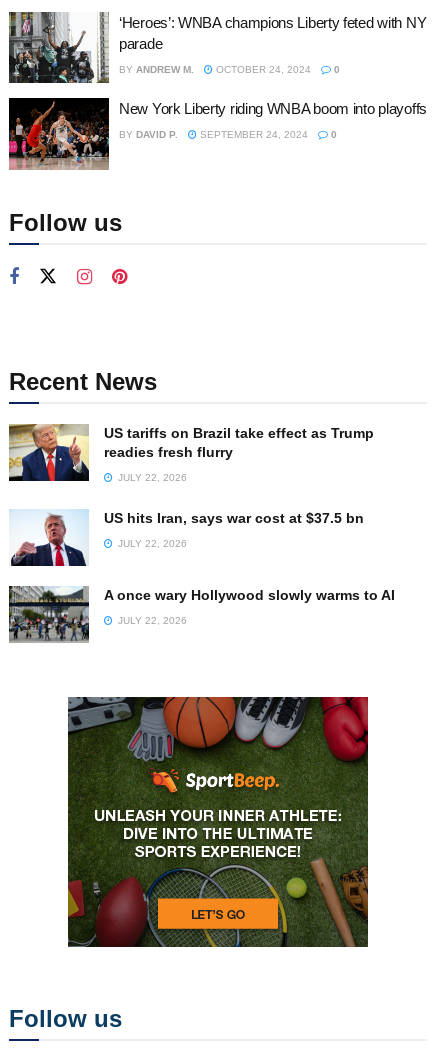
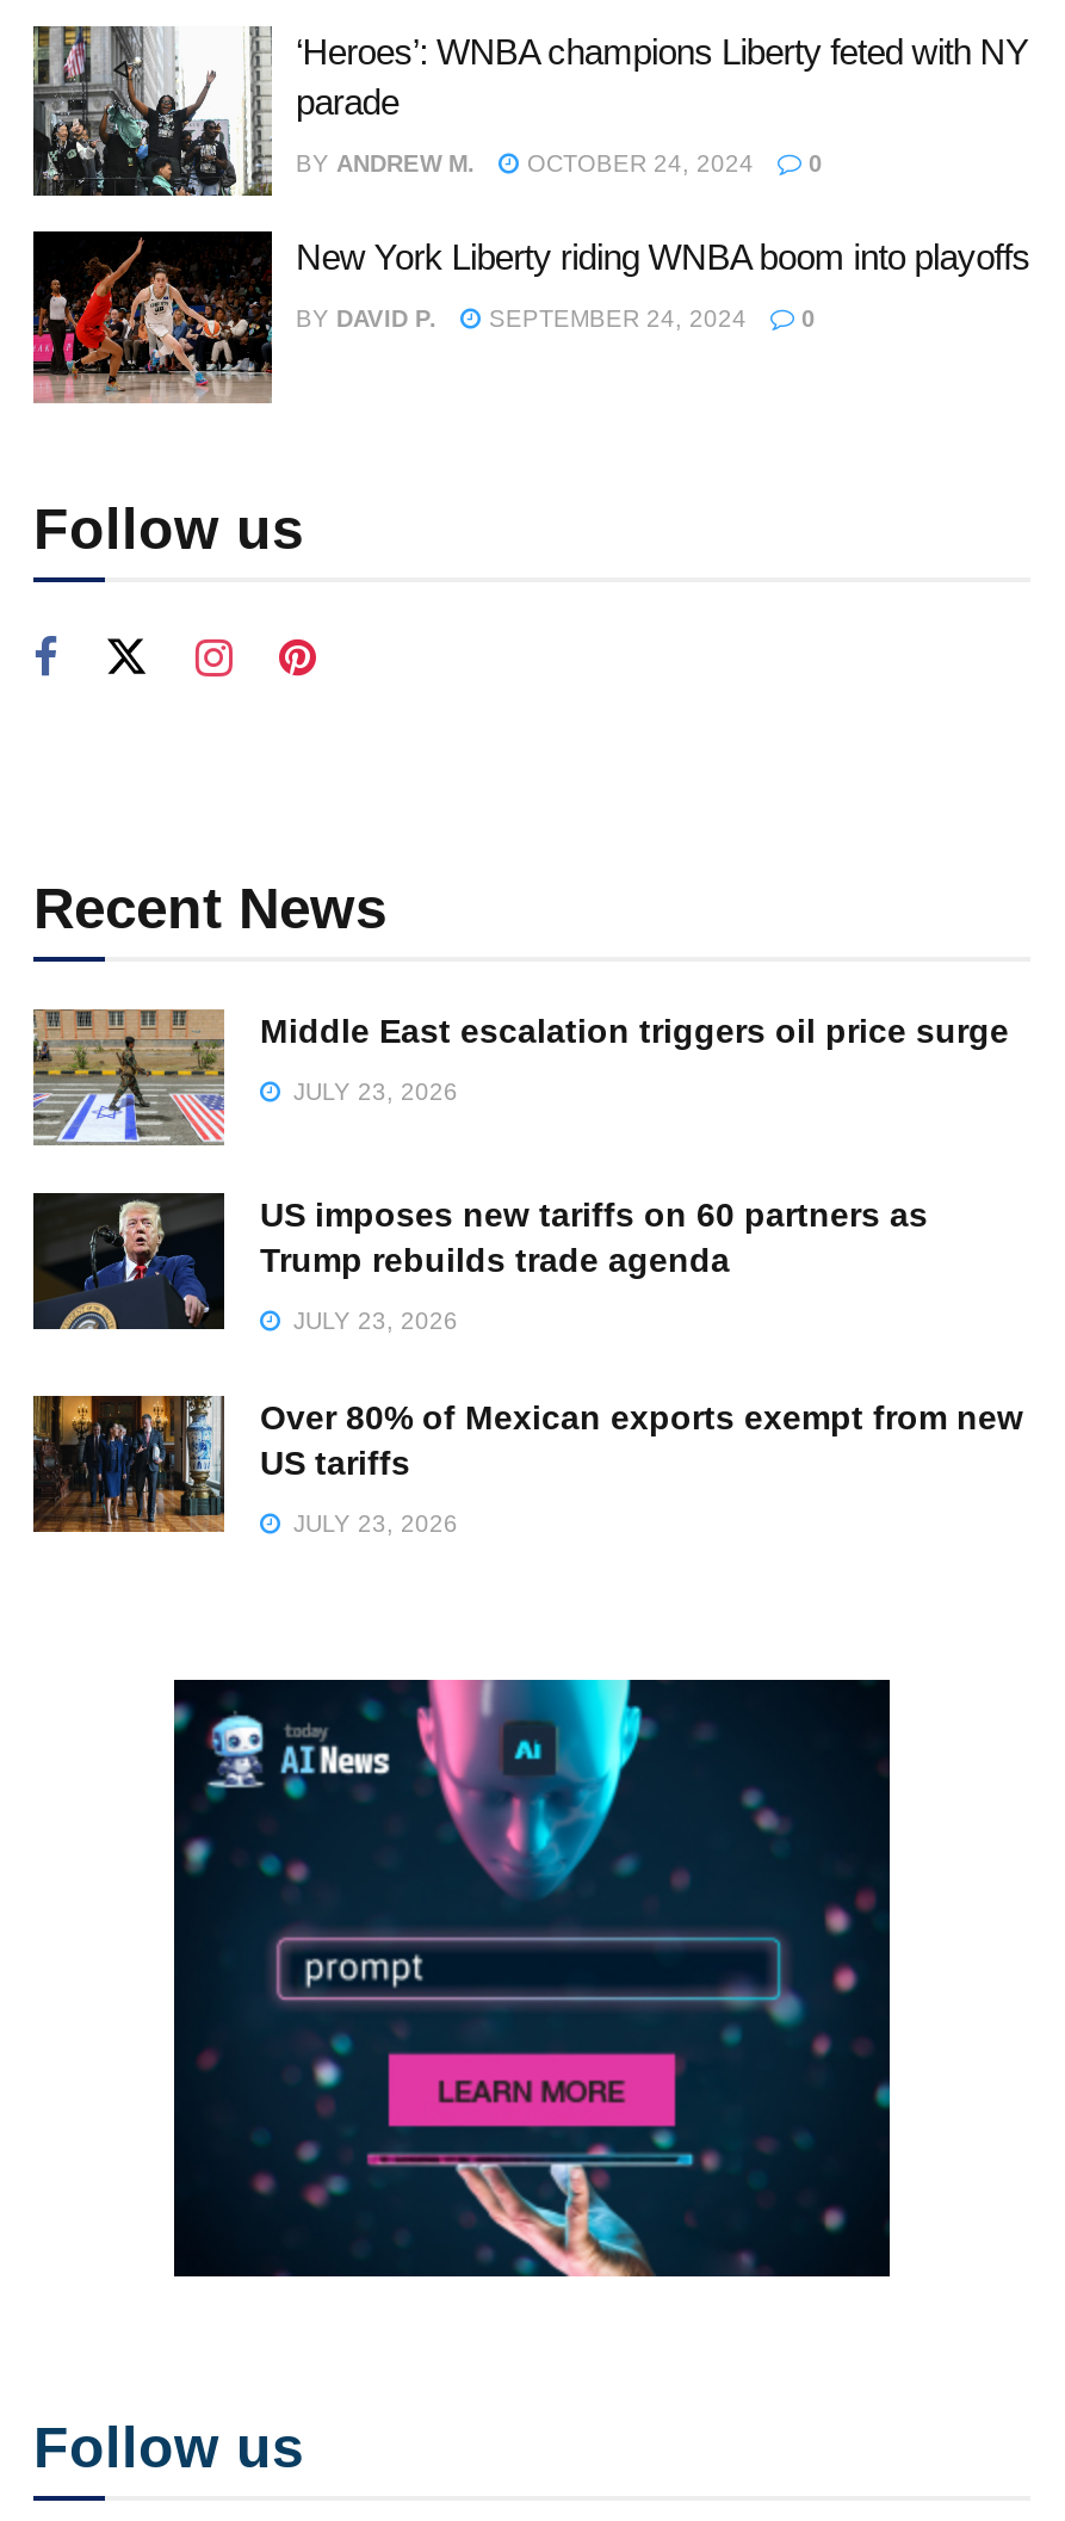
- [image]
- US tariffs on Brazil take effect as Trump
- readies fresh flurry
+ [image]
+ Middle East escalation triggers oil price surge

- JULY 22, 2026
+ JULY 23, 2026

- [image]
- US hits Iran, says war cost at $37.5 bn
+ [image]
+ US imposes new tariffs on 60 partners as
+ Trump rebuilds trade agenda

- JULY 22, 2026
+ JULY 23, 2026

- [image]
- A once wary Hollywood slowly warms to AI
+ [image]
+ Over 80% of Mexican exports exempt from new
+ US tariffs

- JULY 22, 2026
+ JULY 23, 2026

- [image]
+ [image]
